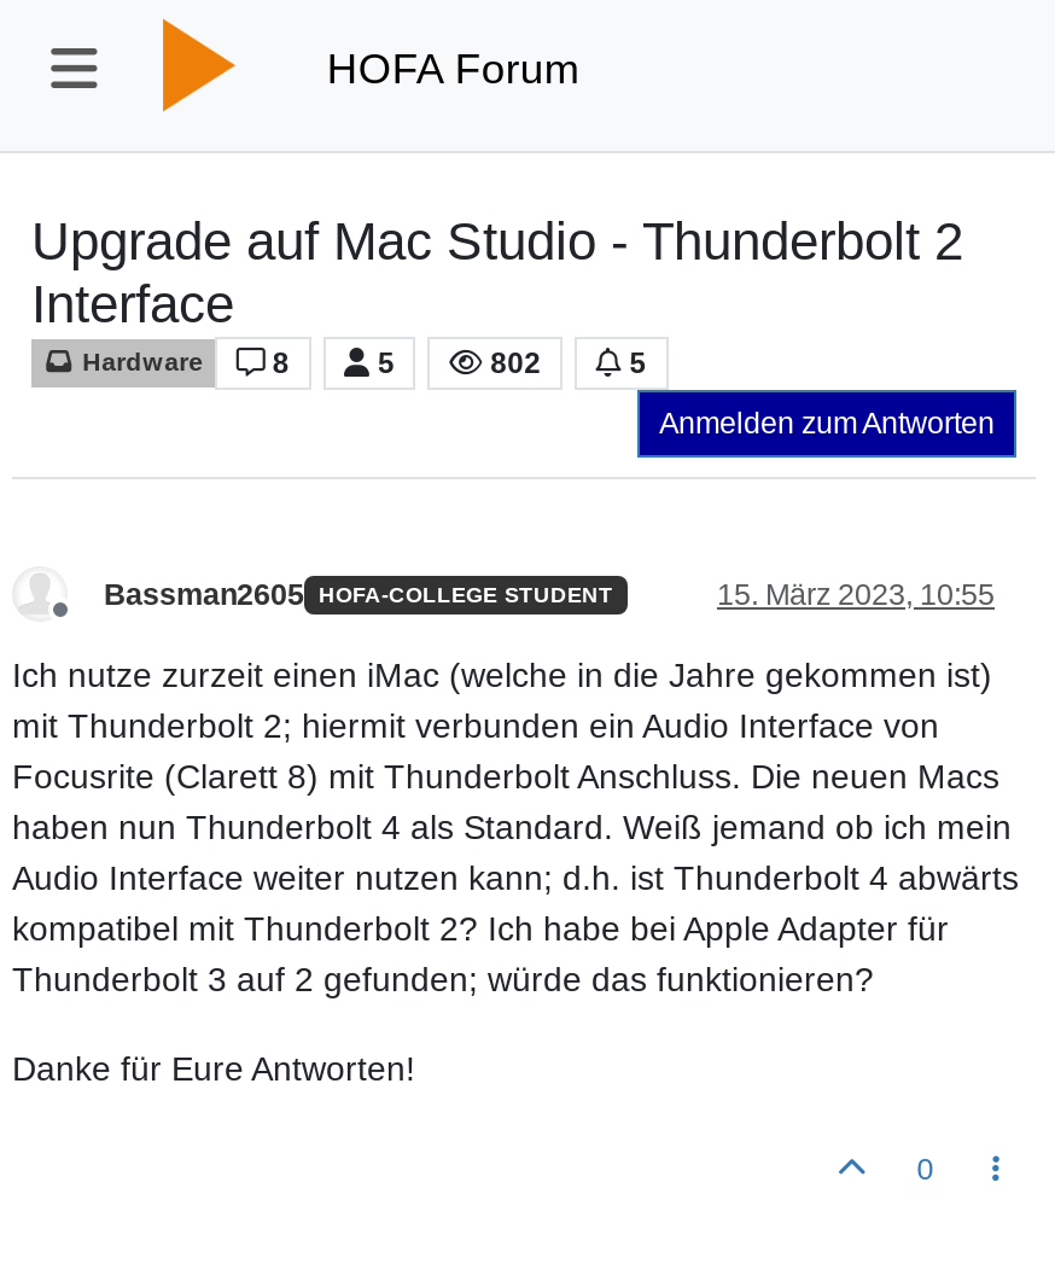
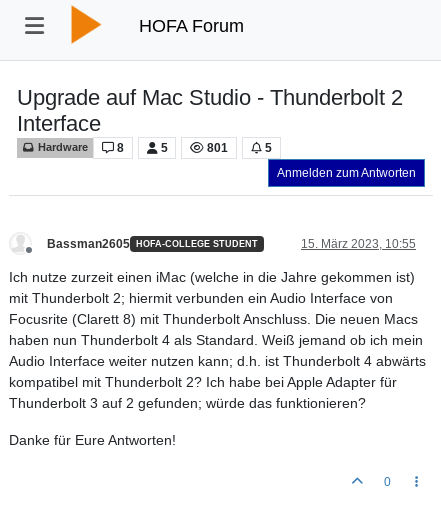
- 802
+ 801
